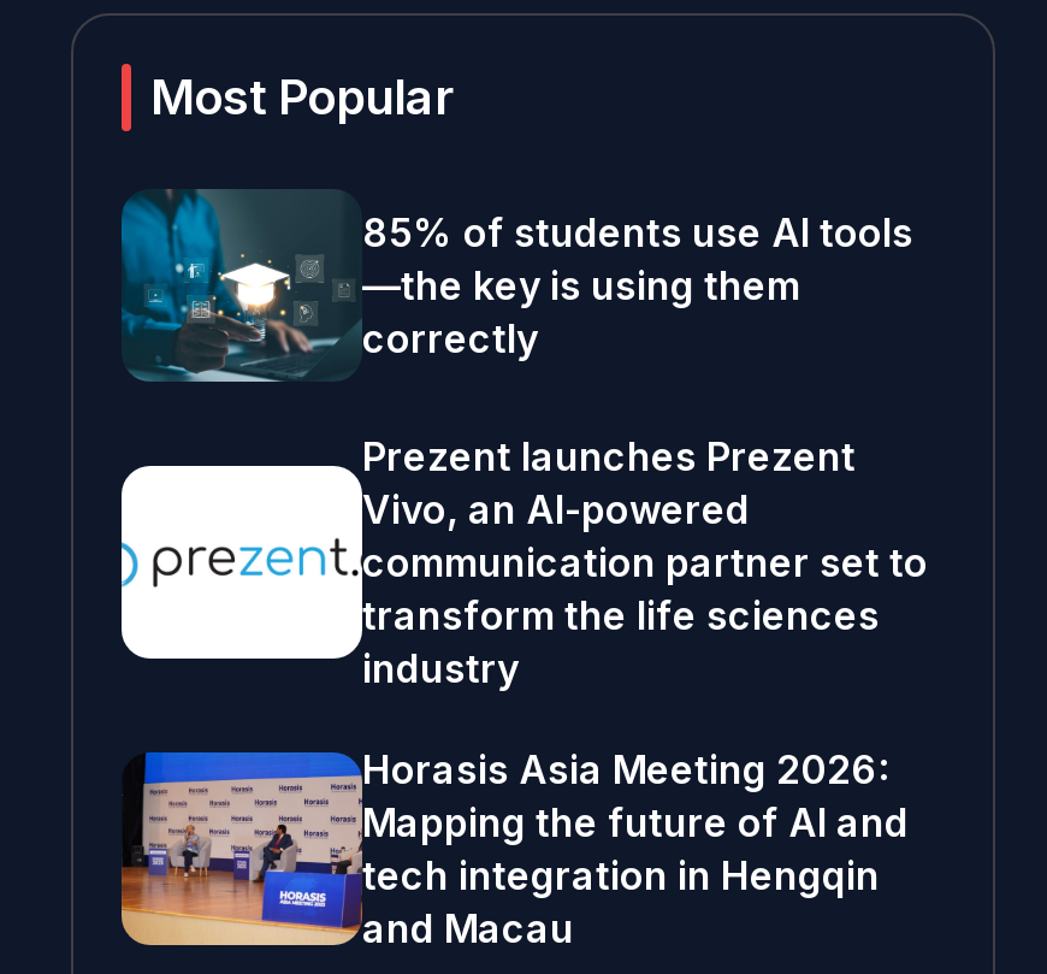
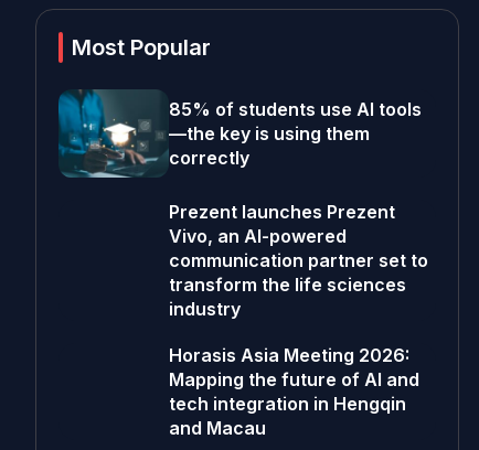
- [image]

- [image]
